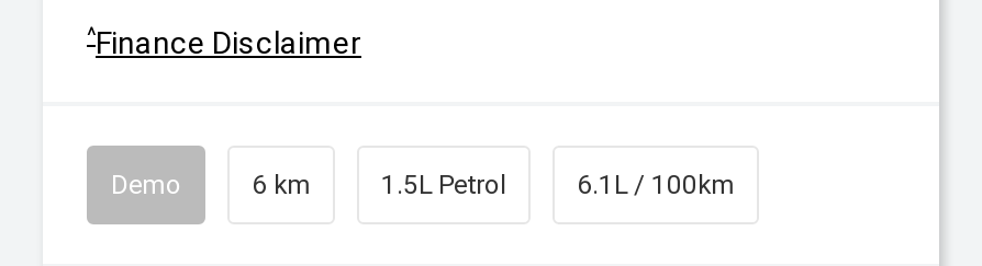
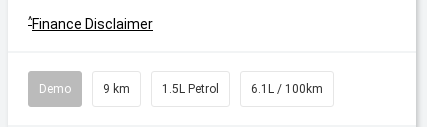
- 6 km
+ 9 km
